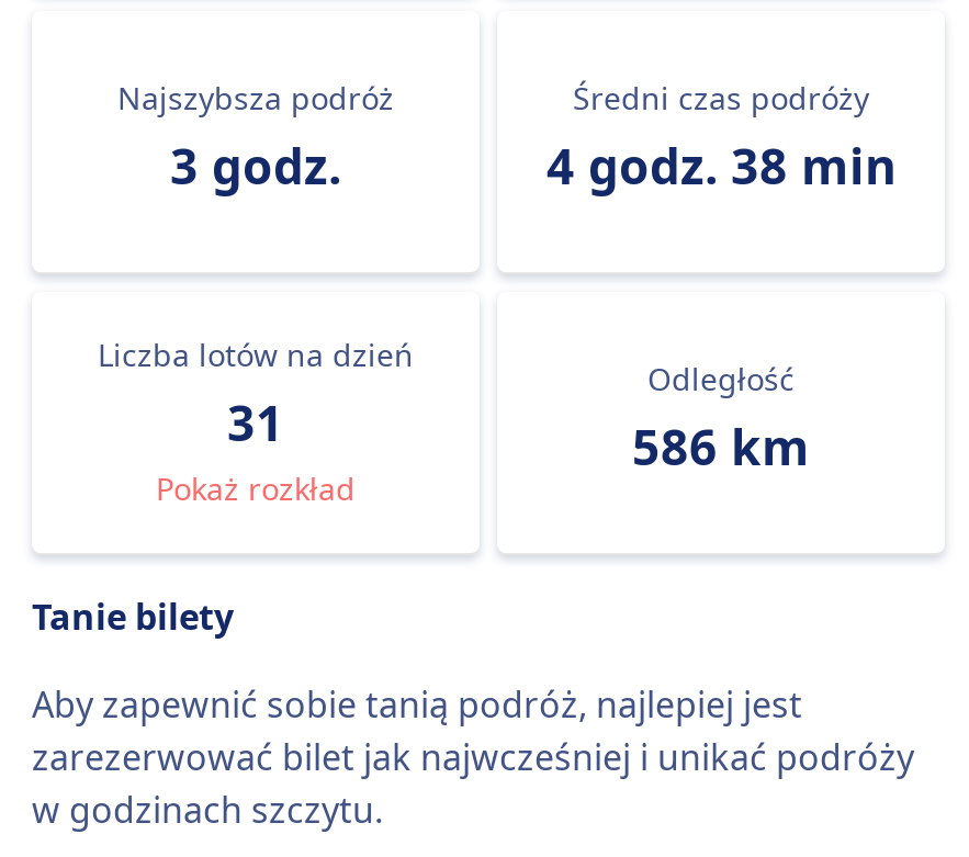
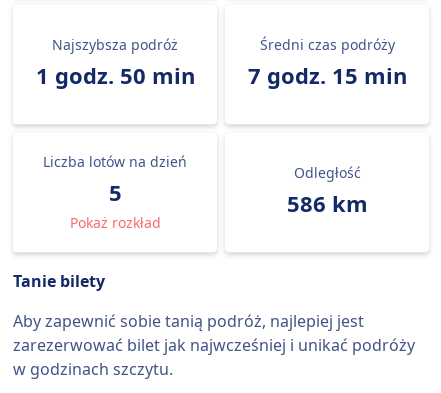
- 3 godz.
+ 1 godz. 50 min

- 4 godz. 38 min
+ 7 godz. 15 min

- 31
+ 5
